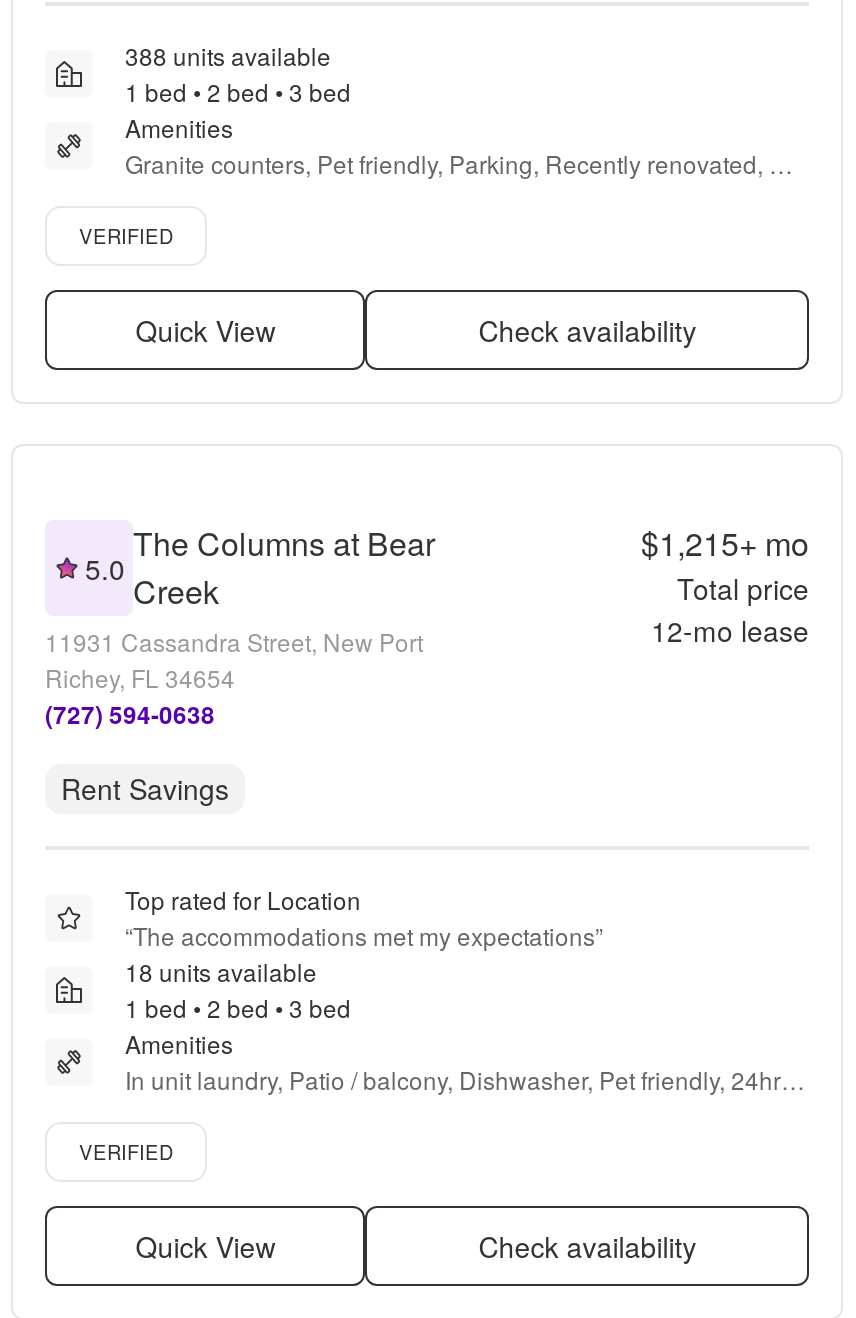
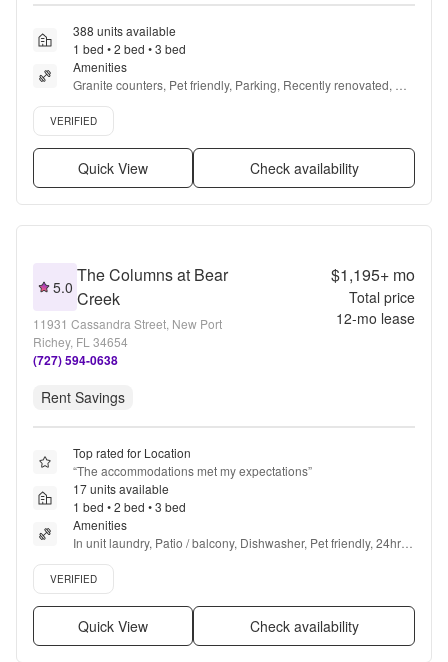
- $1,215+ mo
+ $1,195+ mo

- 18 units available
+ 17 units available
